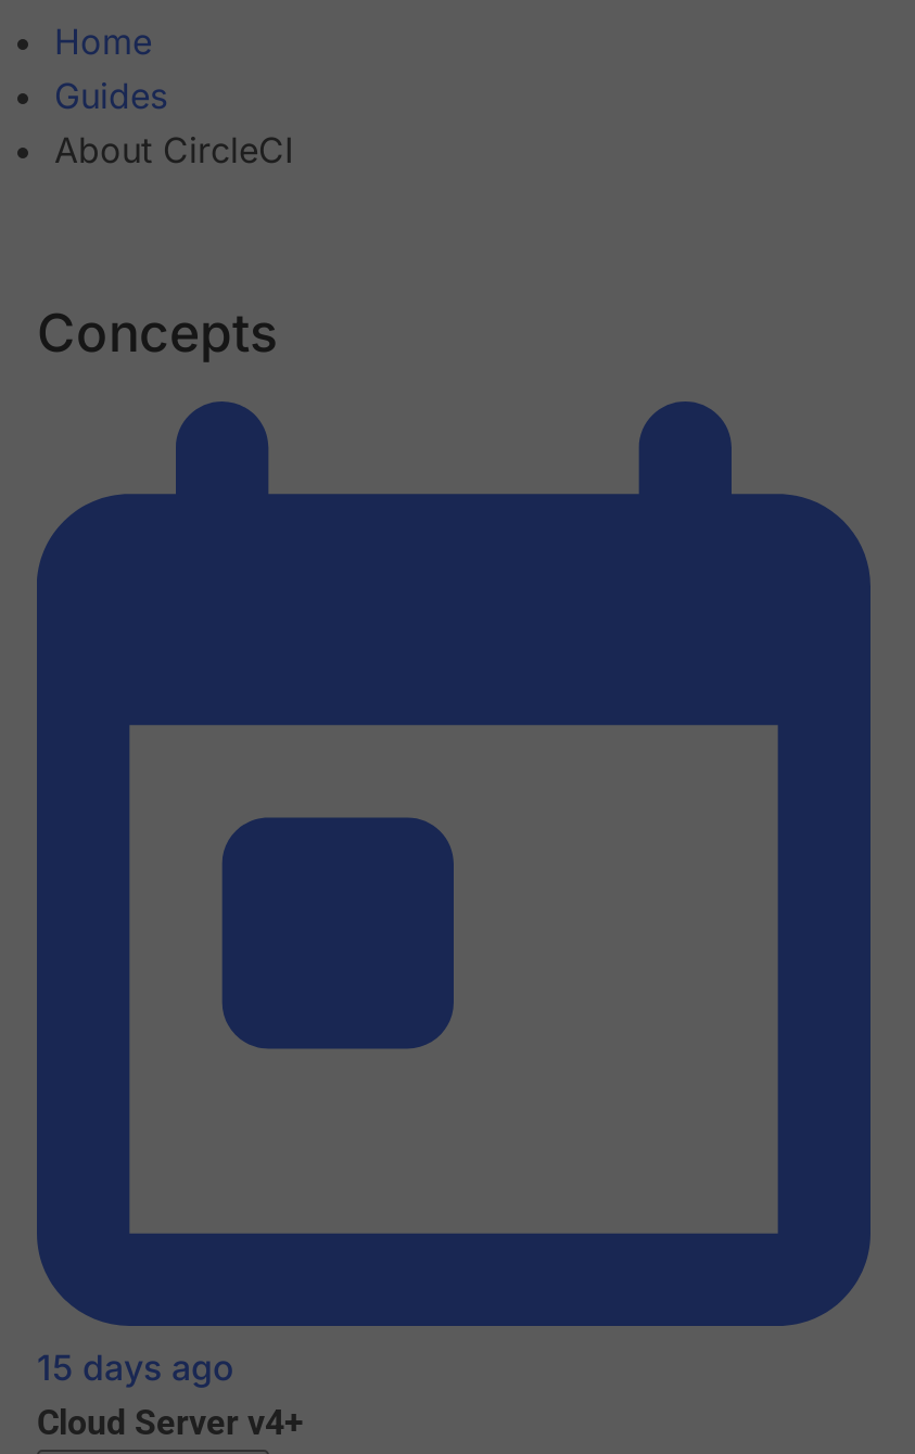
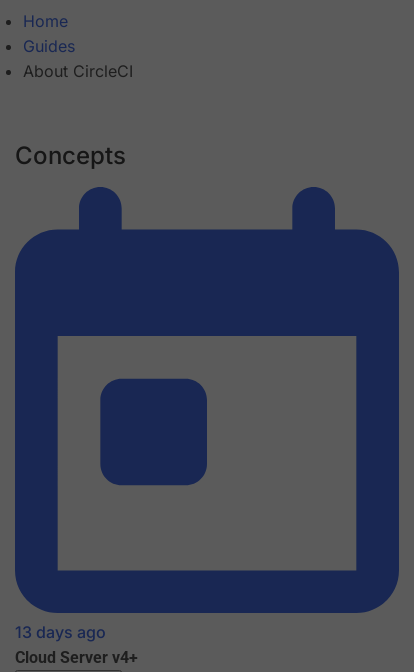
- 15 days ago
+ 13 days ago
